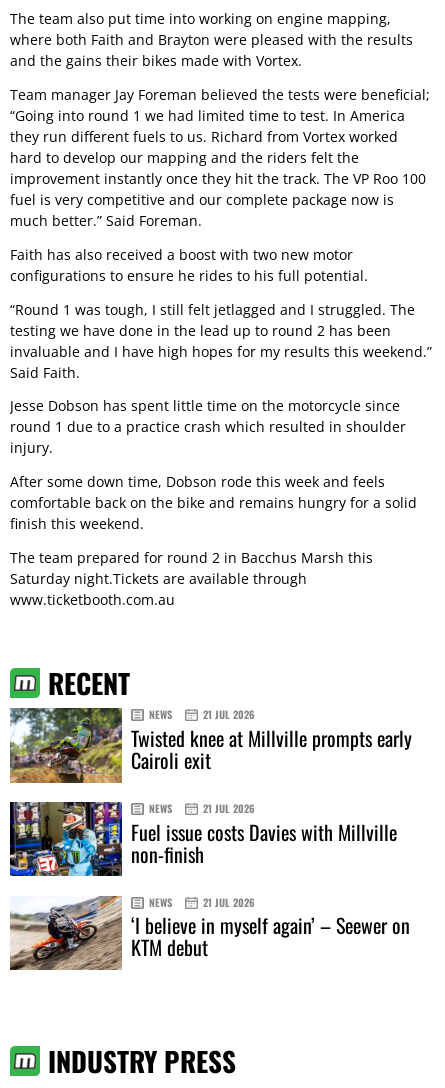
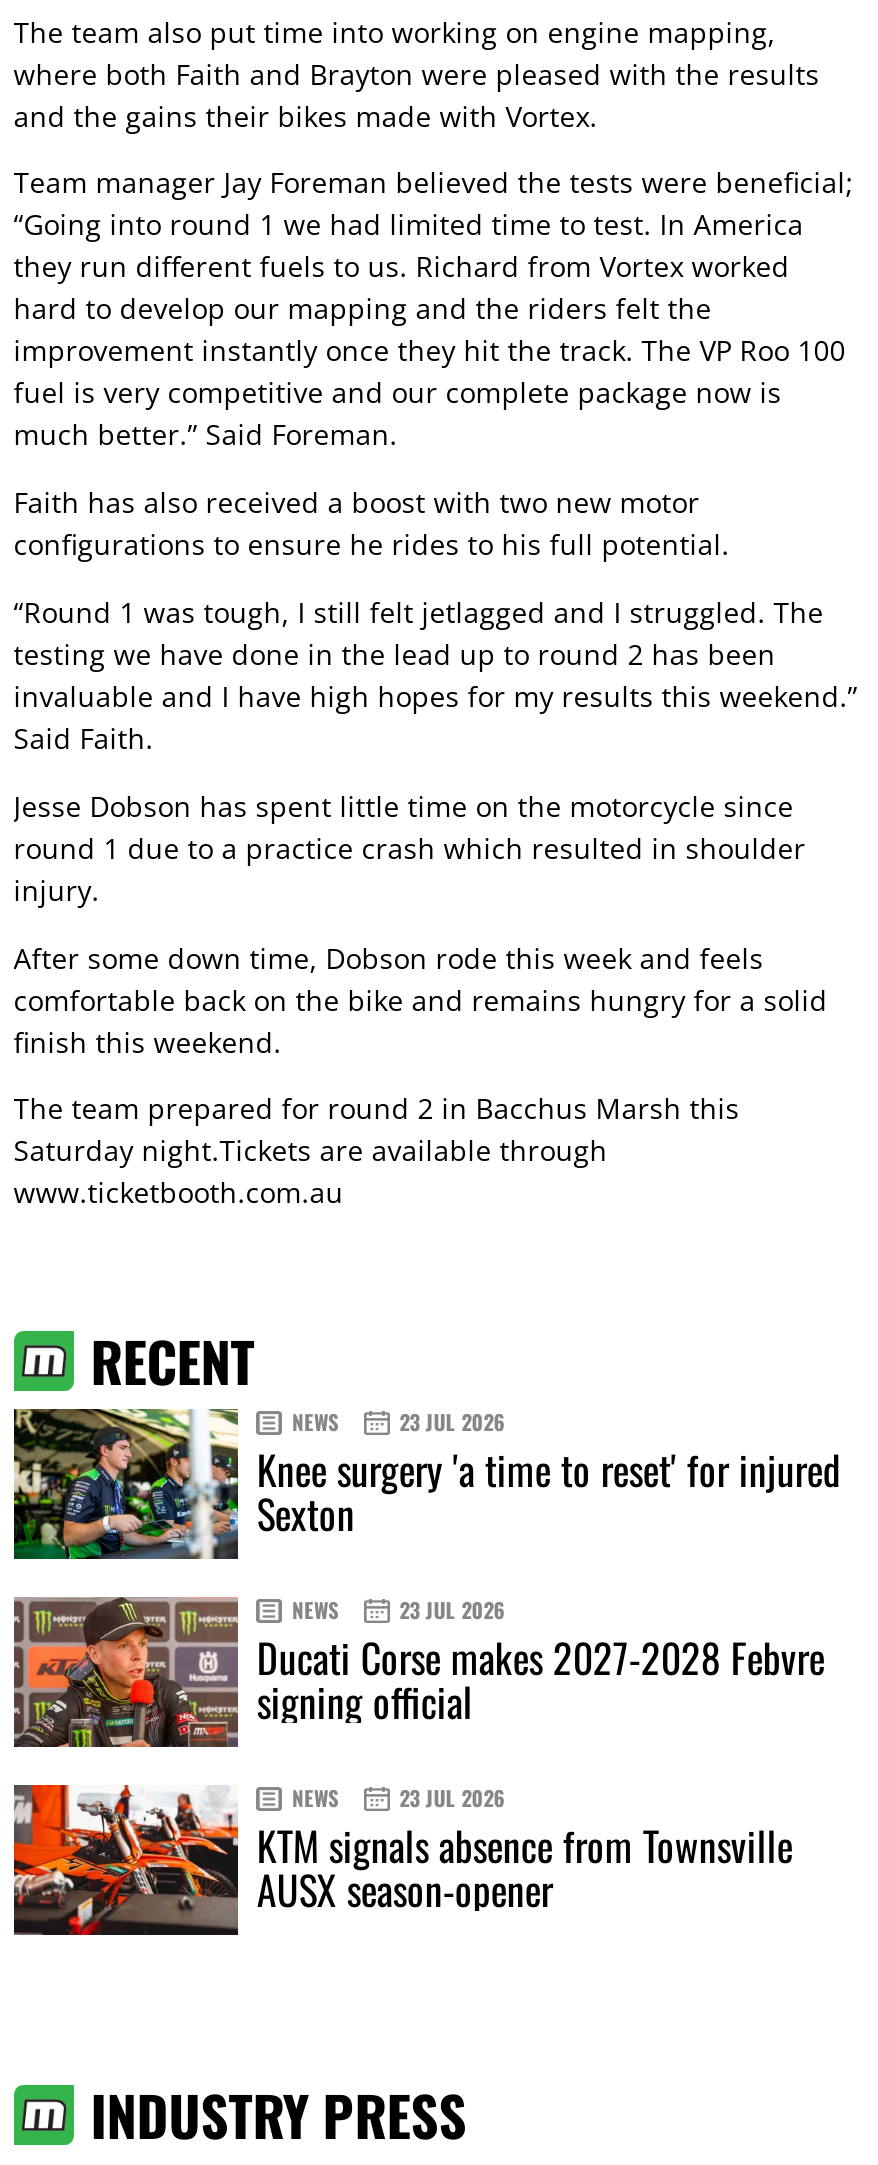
- [image]
- 21 JUL 2026
- Twisted knee at Millville prompts early
- Cairoli exit
+ [image]
+ 23 JUL 2026
+ Knee surgery 'a time to reset' for injured
+ Sexton

- [image]
- 21 JUL 2026
- Fuel issue costs Davies with Millville
- non-finish
+ [image]
+ 23 JUL 2026
+ Ducati Corse makes 2027-2028 Febvre
+ signing official

- [image]
- 21 JUL 2026
- ‘I believe in myself again’ – Seewer on
- KTM debut
+ [image]
+ 23 JUL 2026
+ KTM signals absence from Townsville
+ AUSX season-opener
